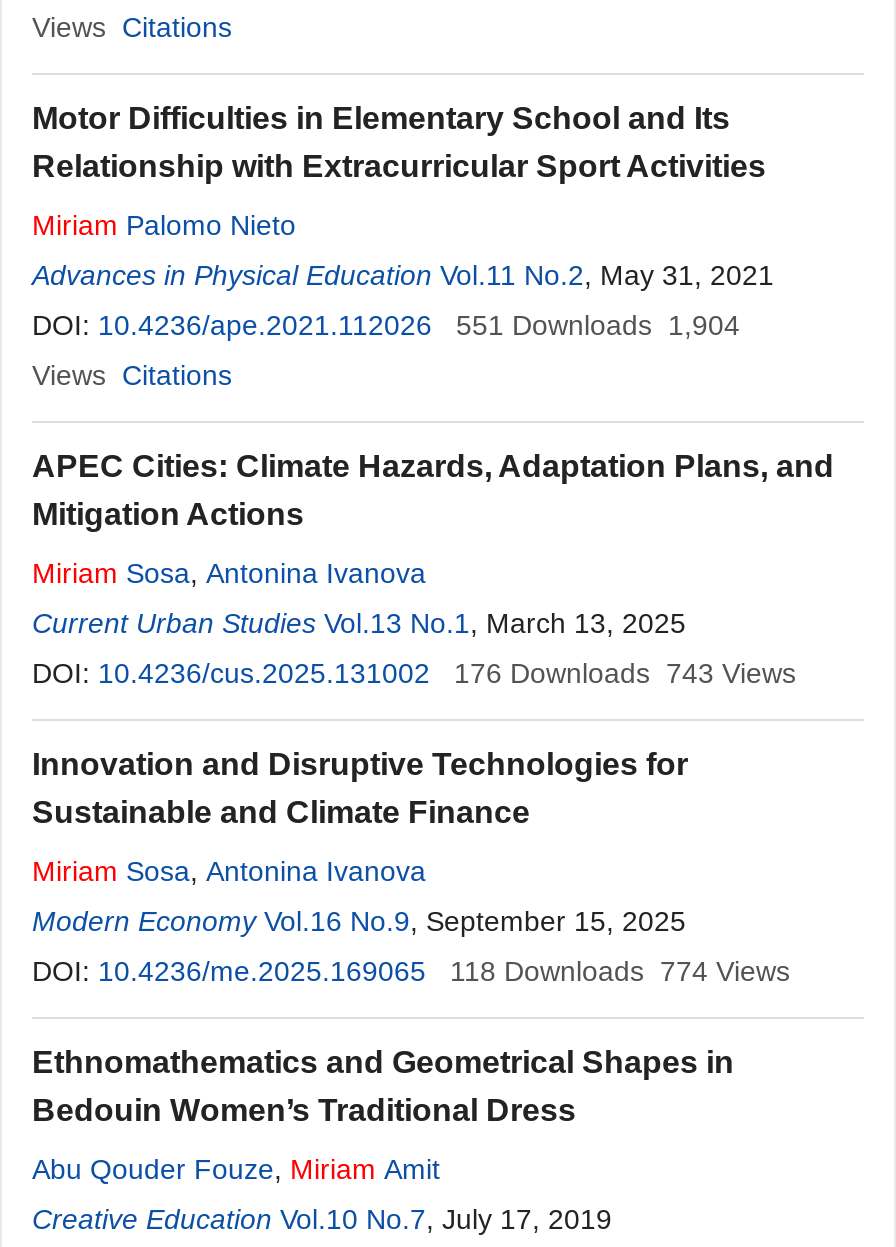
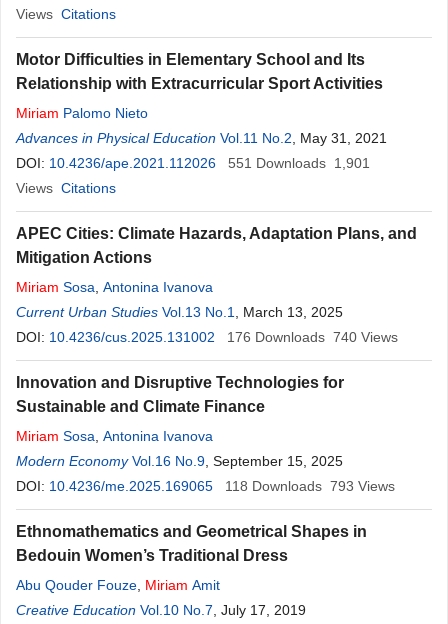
- DOI: 10.4236/ape.2021.112026 551 Downloads 1,904
+ DOI: 10.4236/ape.2021.112026 551 Downloads 1,901

- 176 Downloads 743 Views
+ 176 Downloads 740 Views

- 118 Downloads 774 Views
+ 118 Downloads 793 Views
